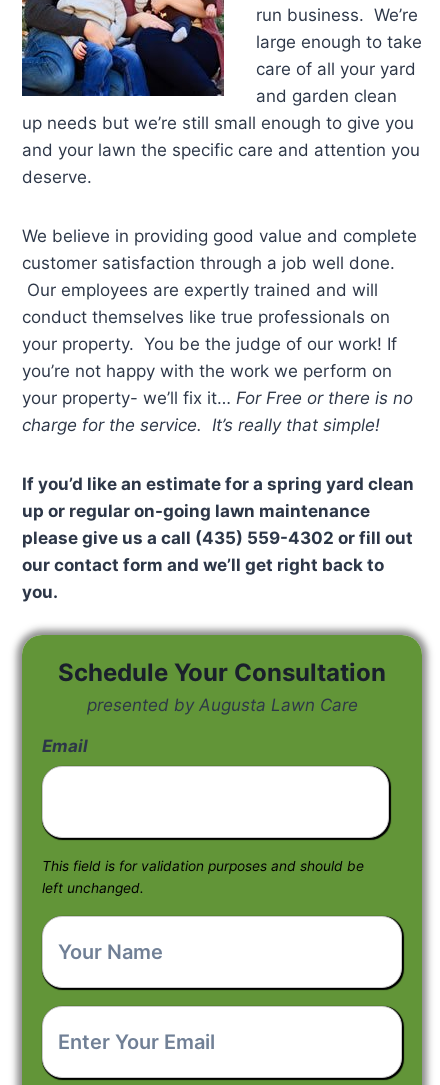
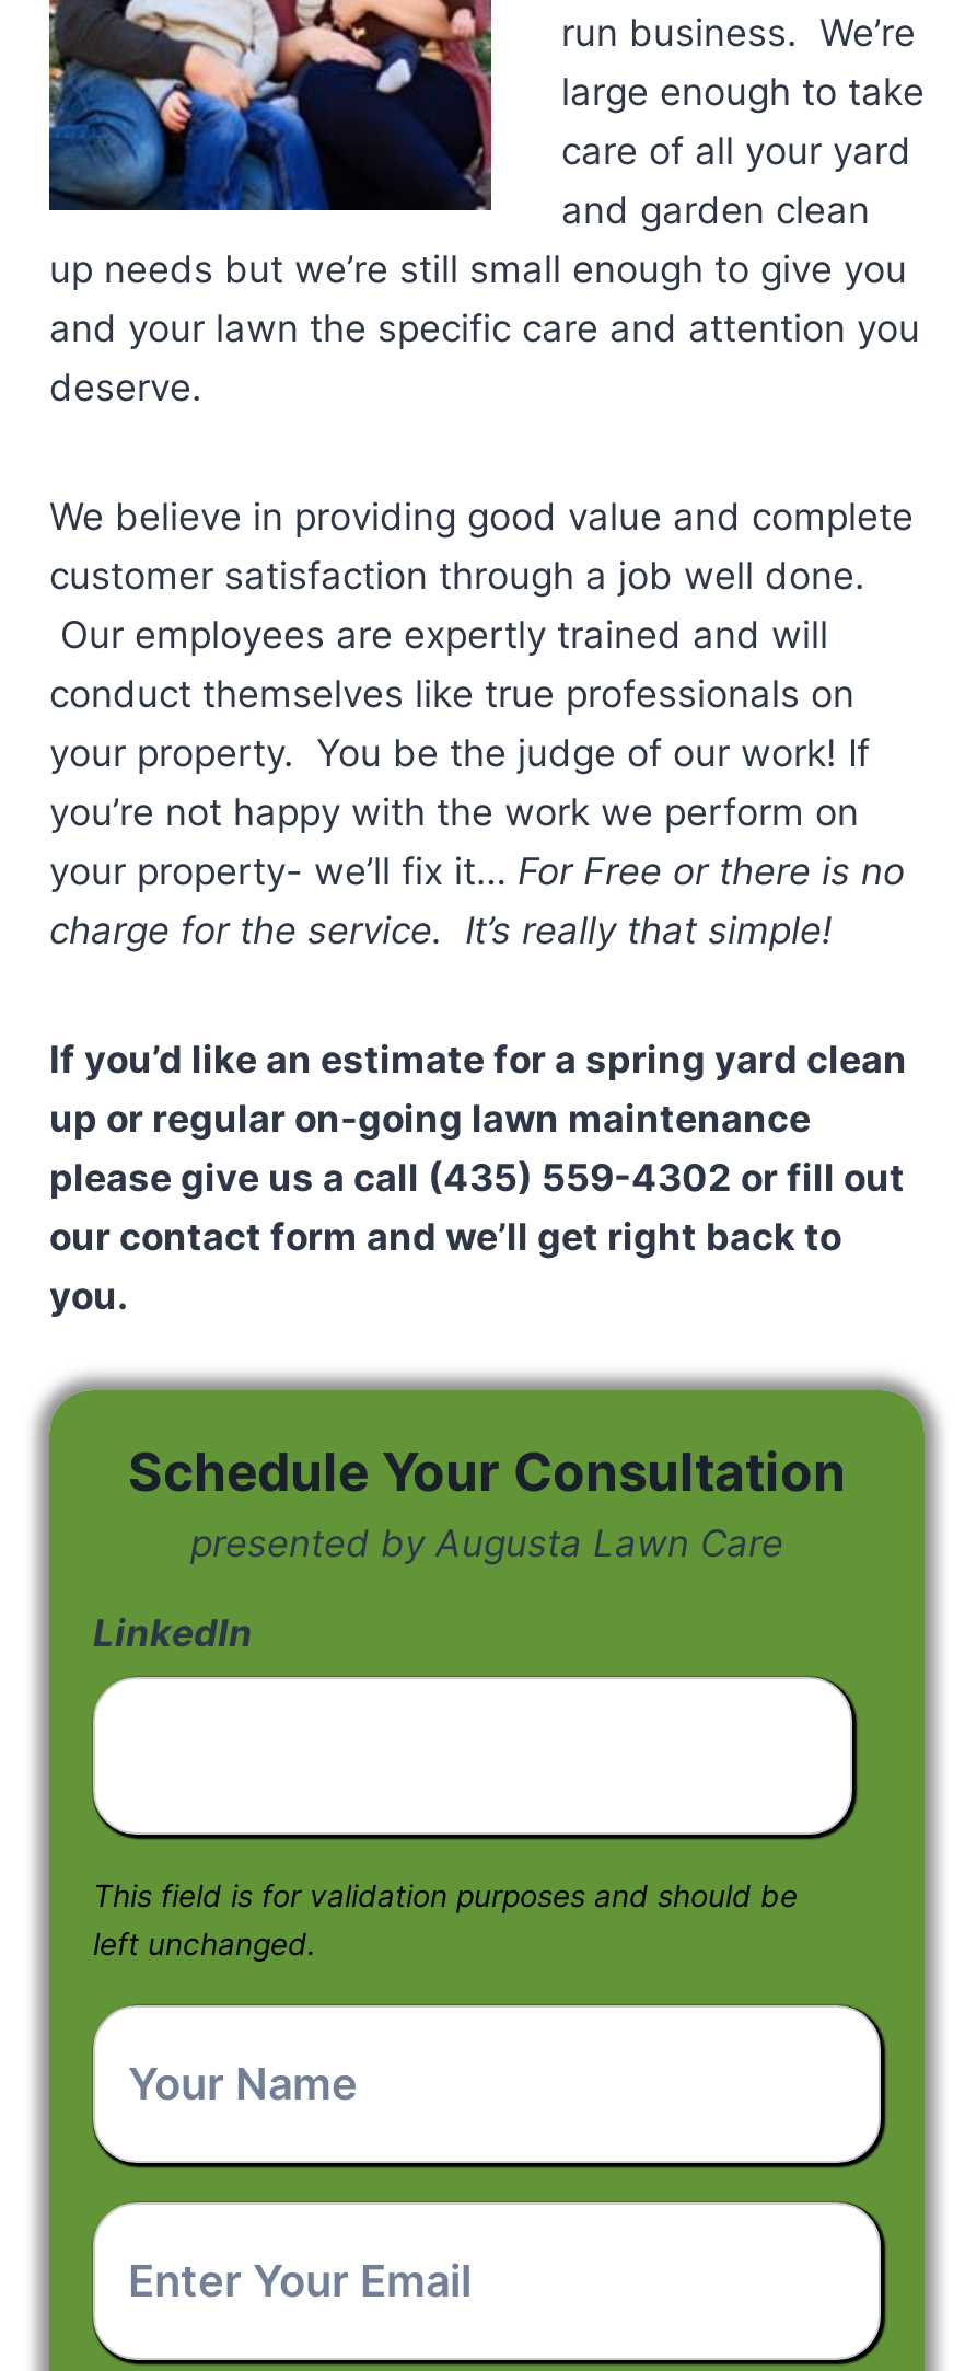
- Email
+ LinkedIn
